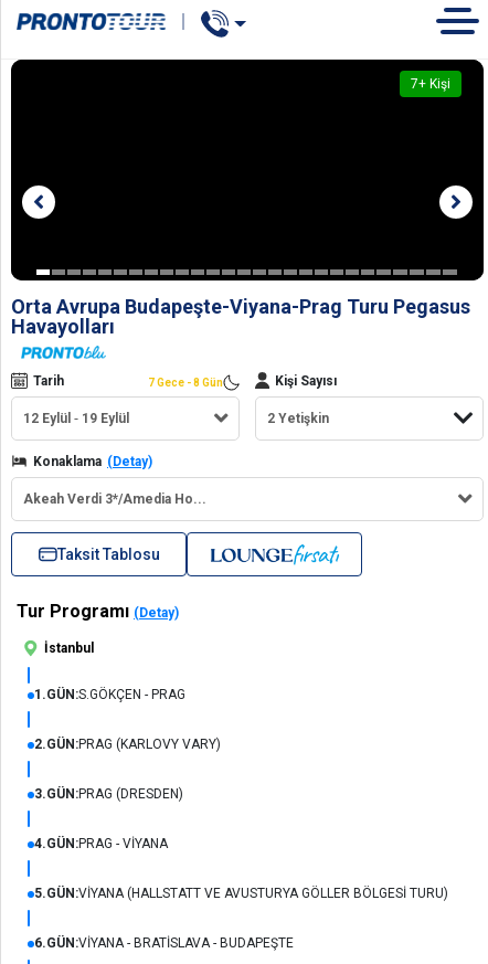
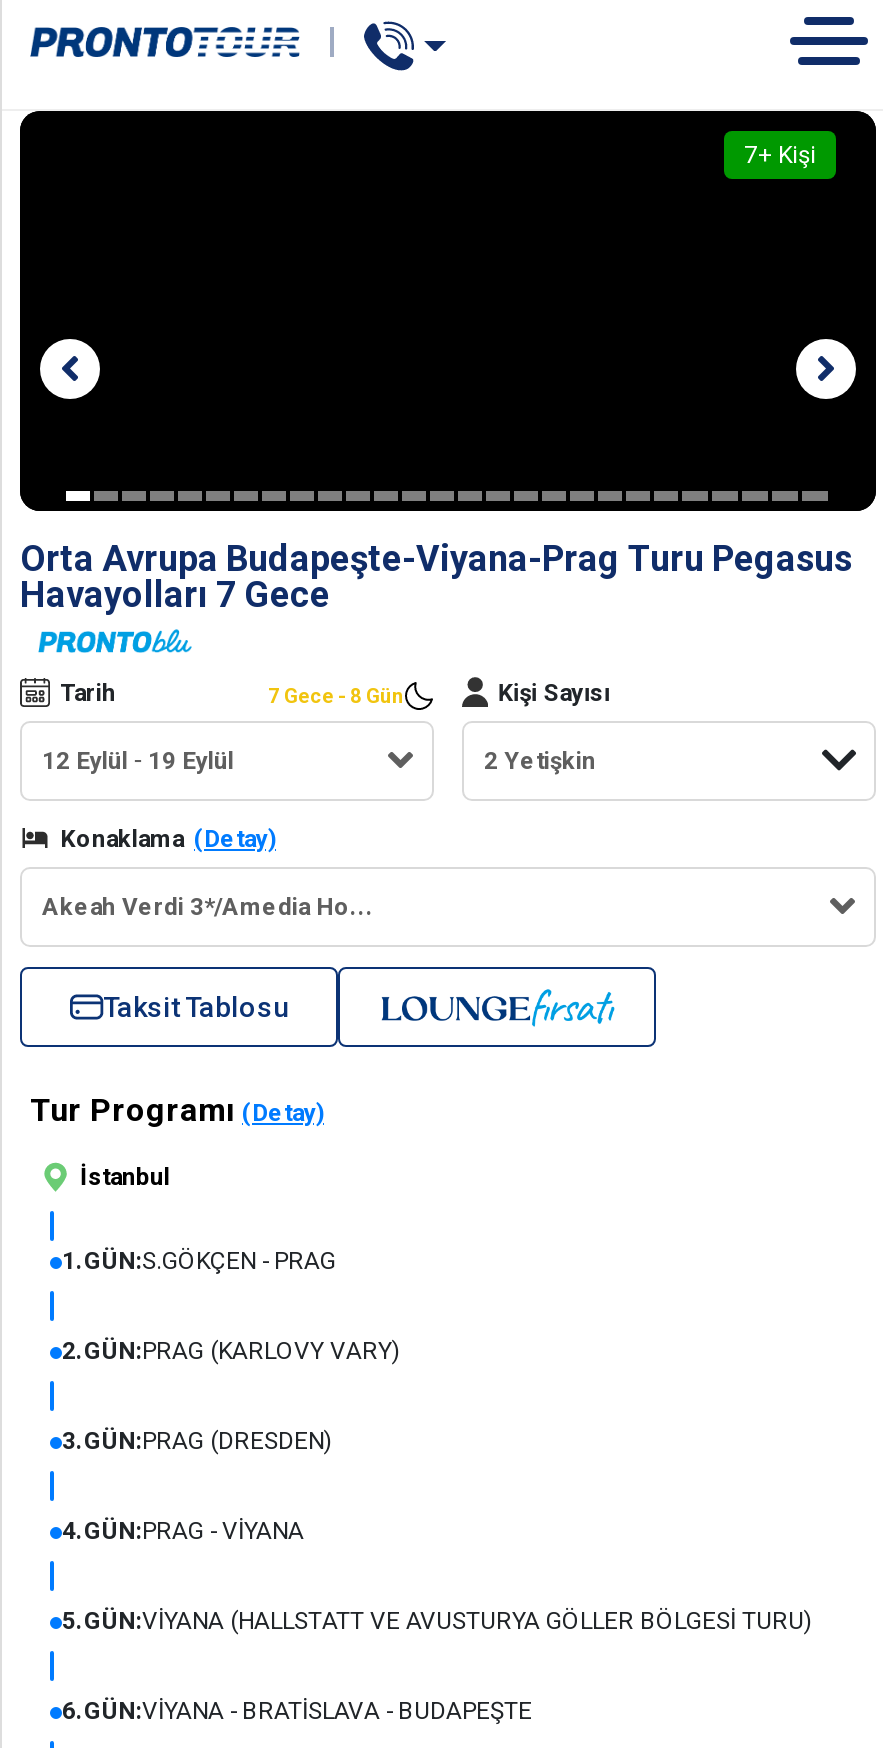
- Havayolları
+ Havayolları 7 Gece
